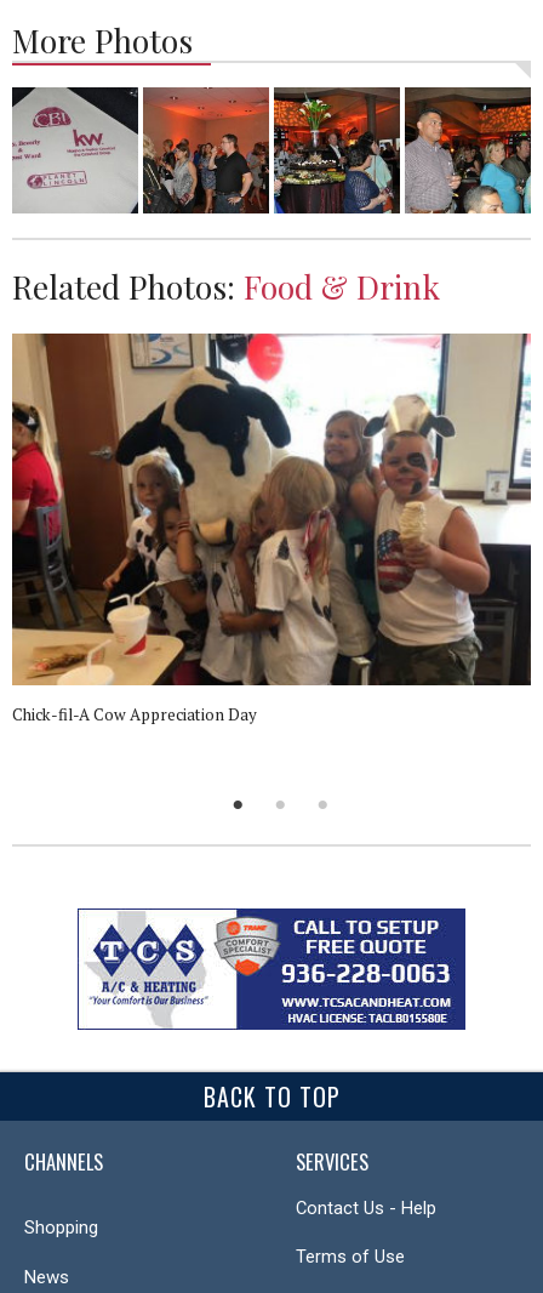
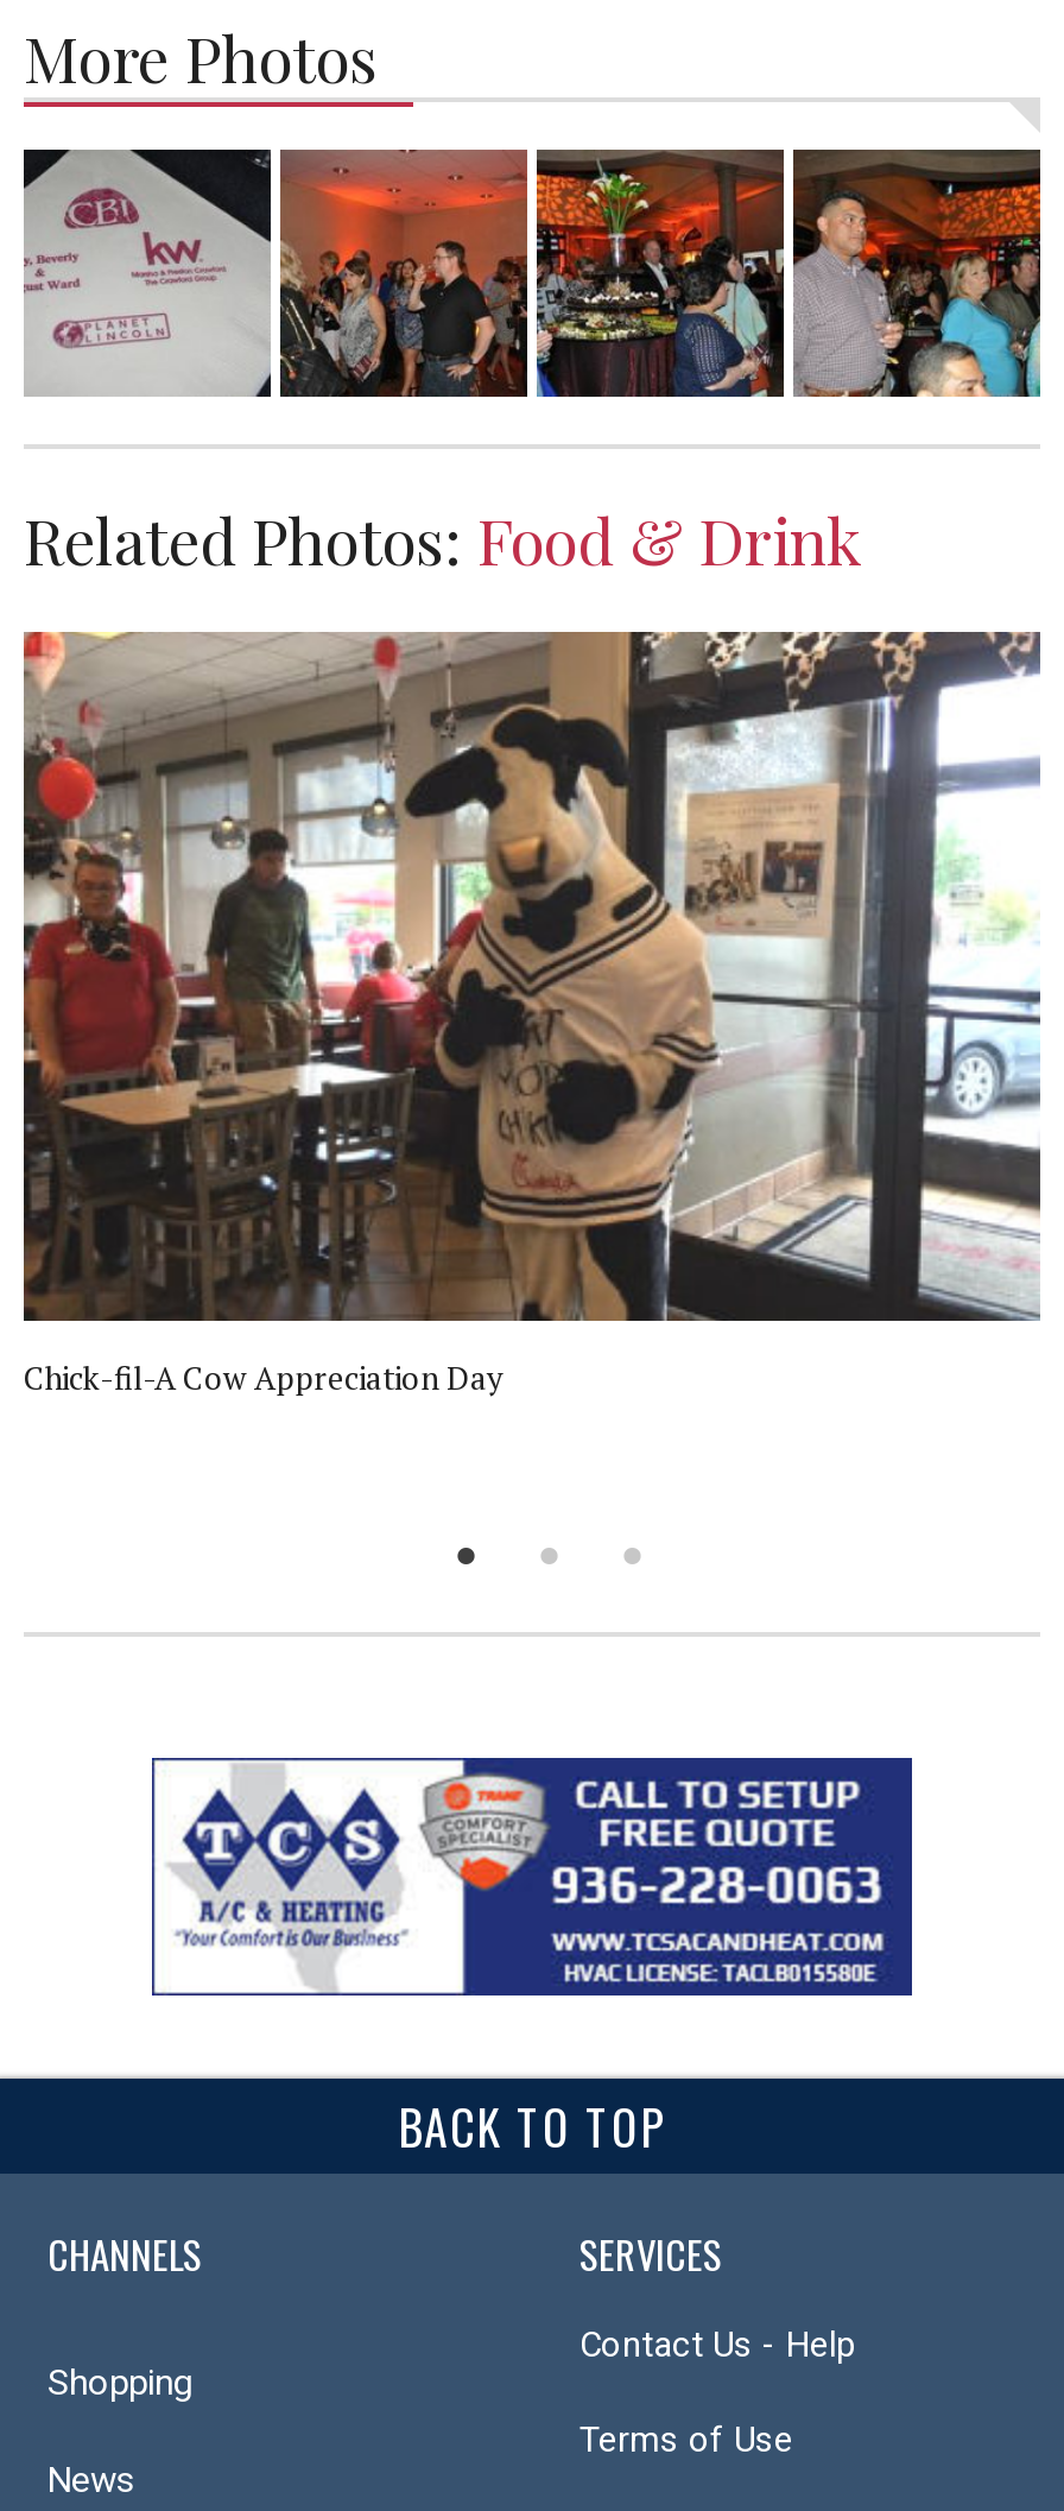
- [image]
+ [image]
